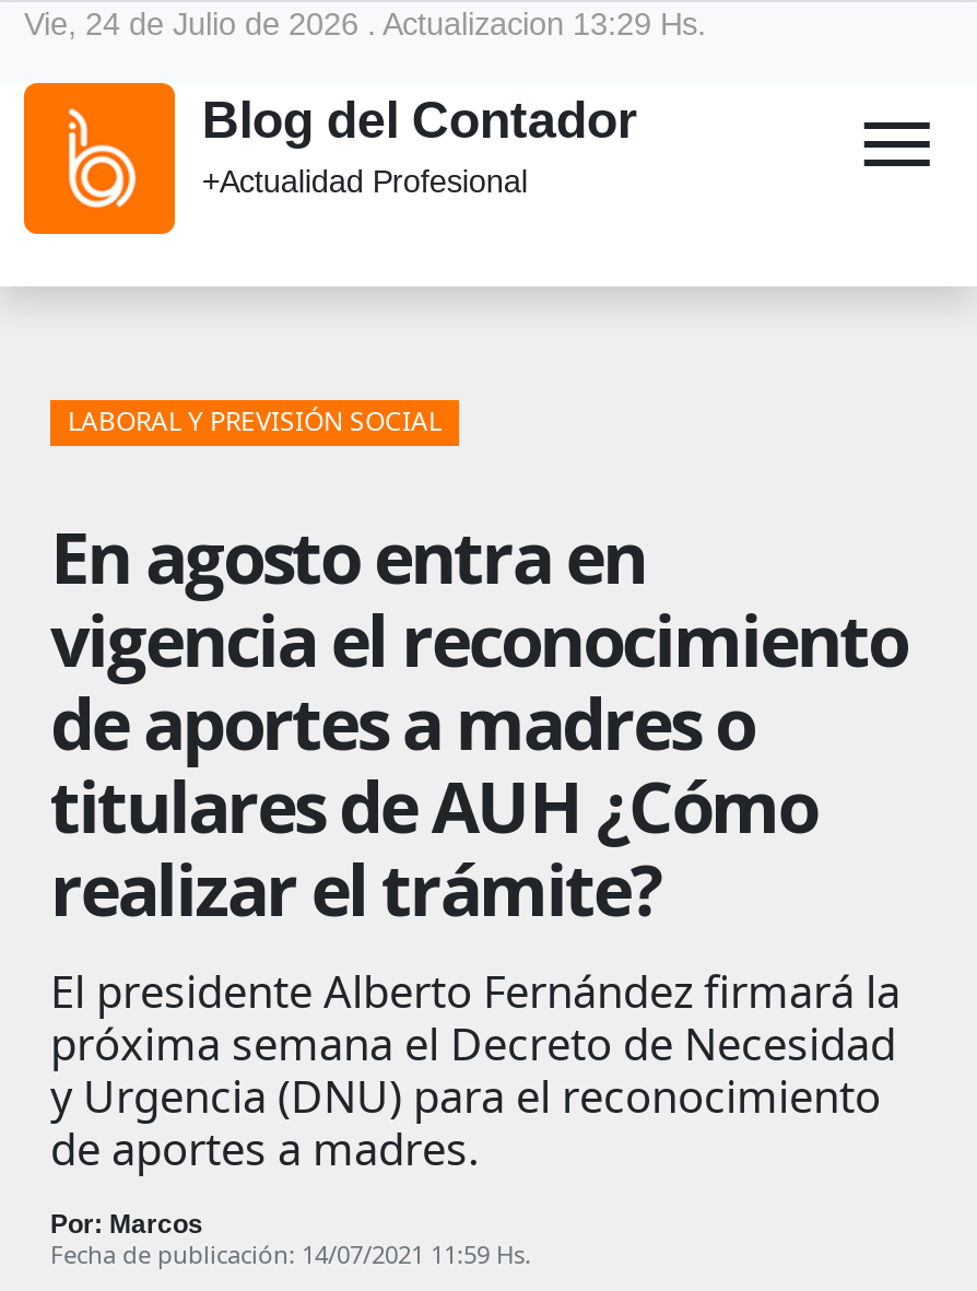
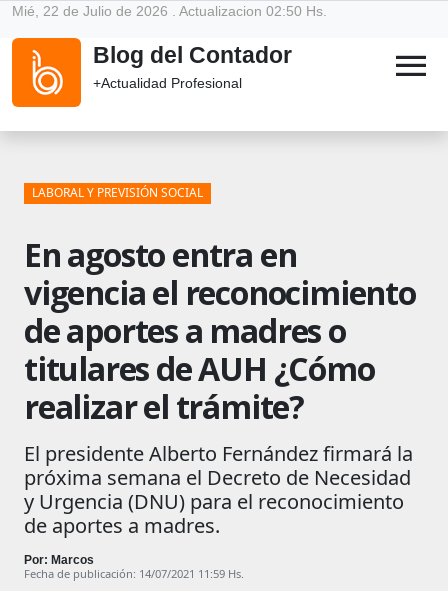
- Vie, 24 de Julio de 2026 . Actualizacion 13:29 Hs.
+ Mié, 22 de Julio de 2026 . Actualizacion 02:50 Hs.
